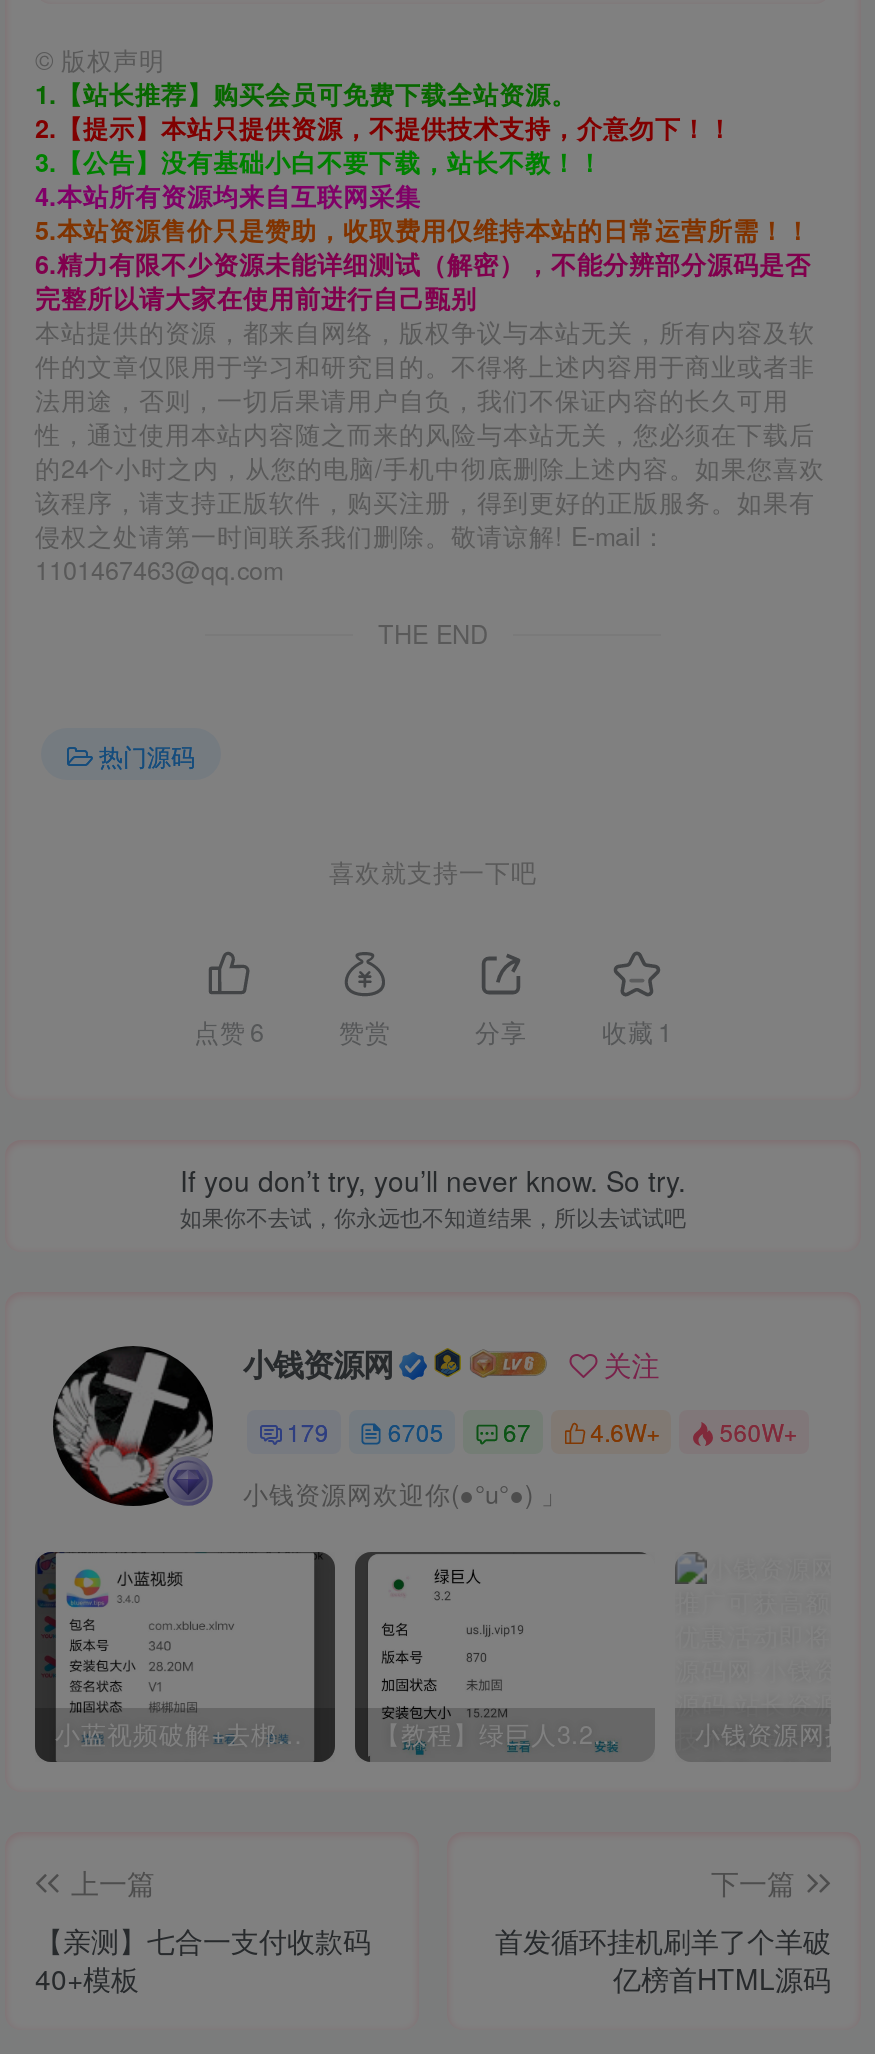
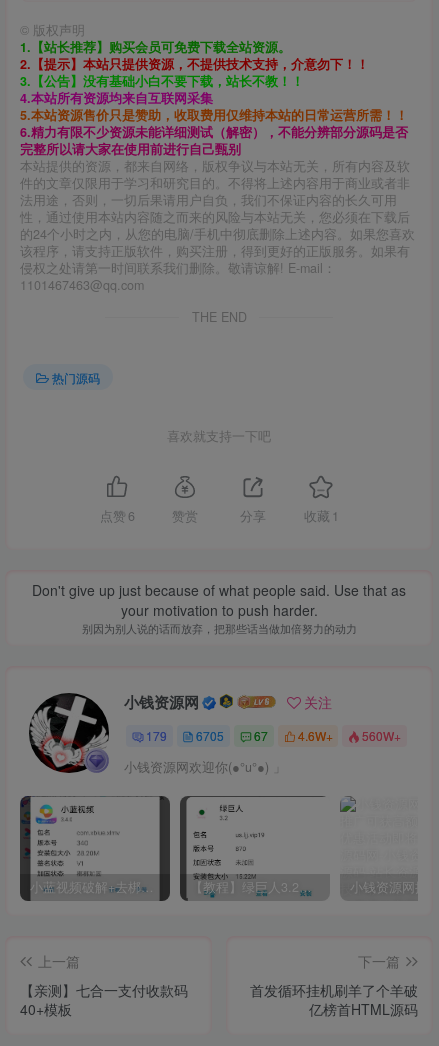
- If you don’t try, you’ll never know. So try.
- 如果你不去试，你永远也不知道结果，所以去试试吧
+ Don't give up just because of what people said. Use that as
+ your motivation to push harder.
+ 别因为别人说的话而放弃，把那些话当做加倍努力的动力

moved down: [image]
